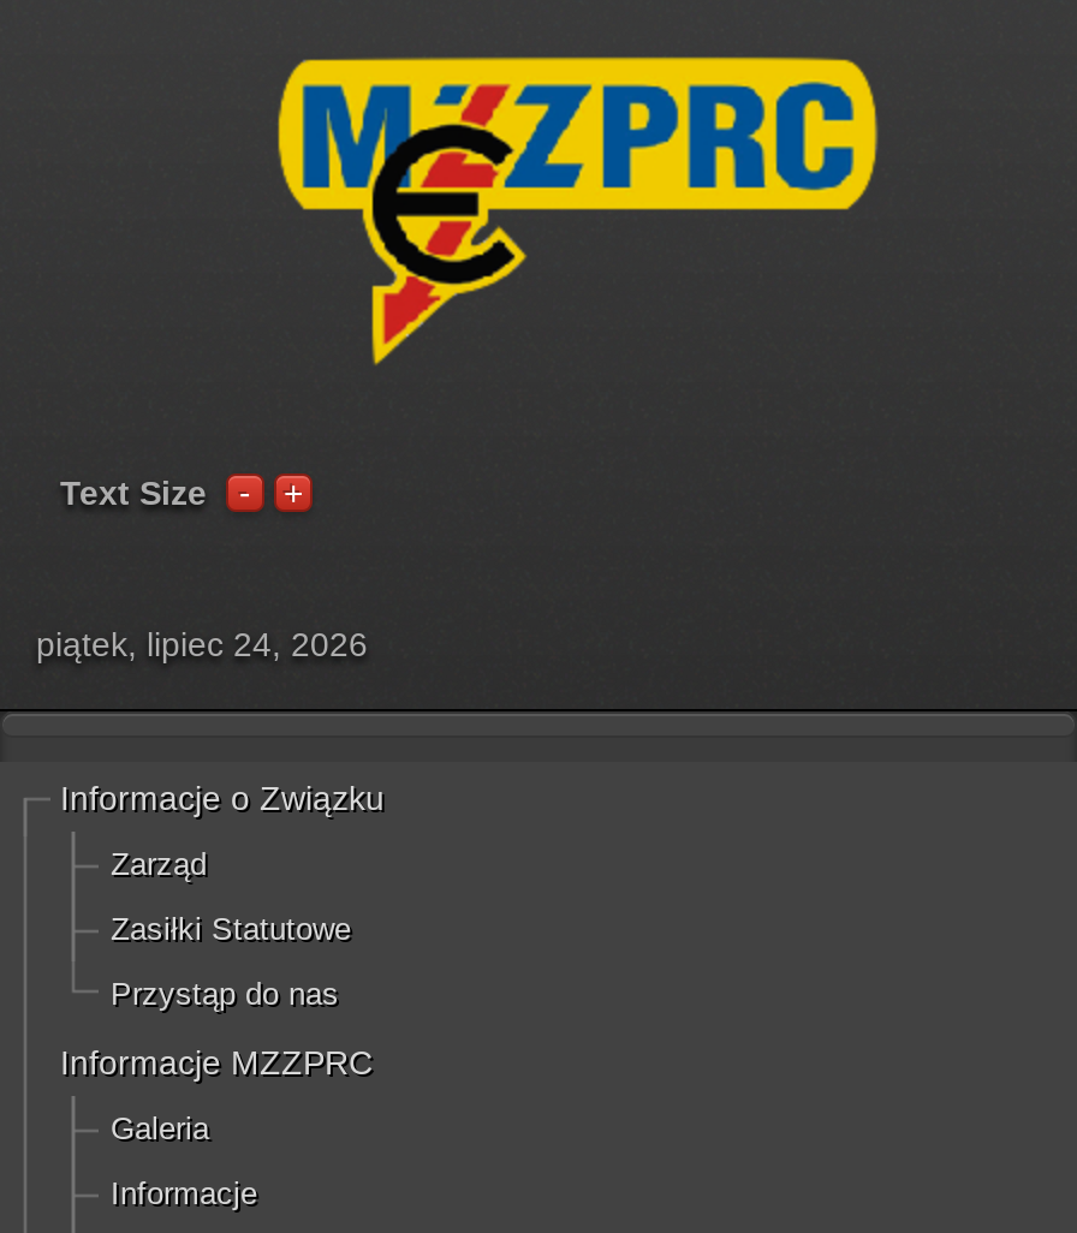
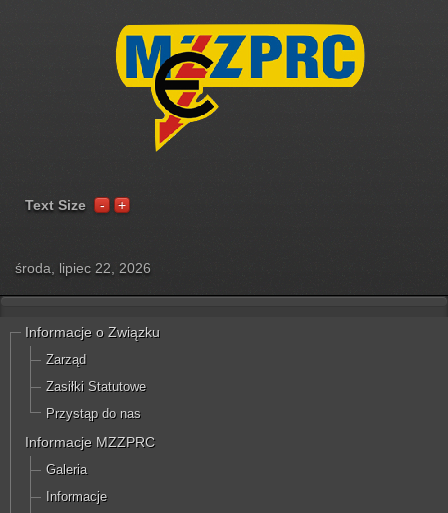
- piątek, lipiec 24, 2026
+ środa, lipiec 22, 2026
